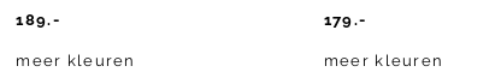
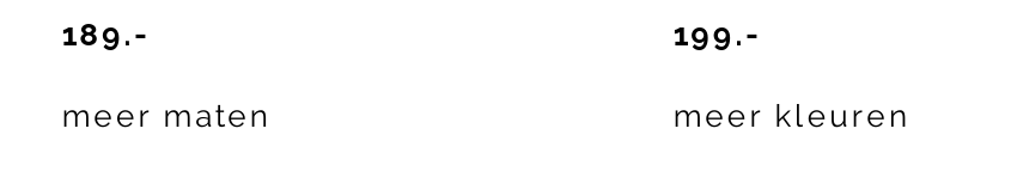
- 179.-
+ 199.-

- meer kleuren
+ meer maten
